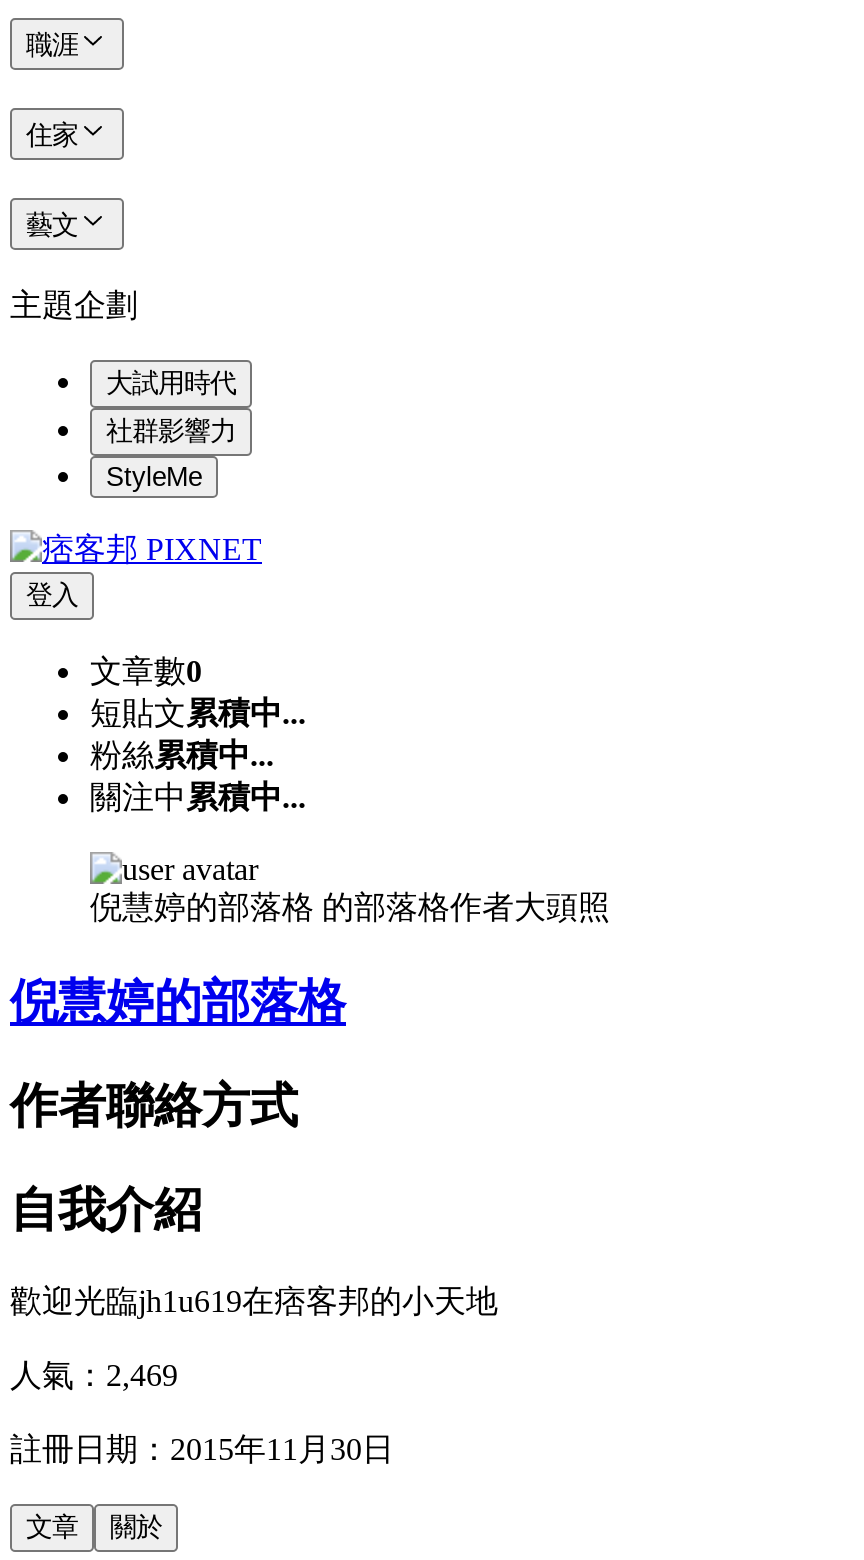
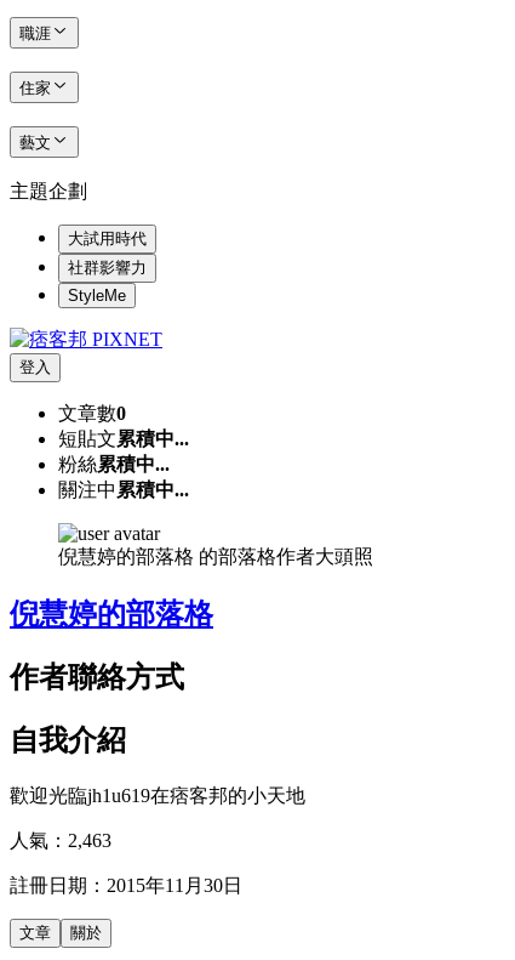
- 人氣：2,469
+ 人氣：2,463
